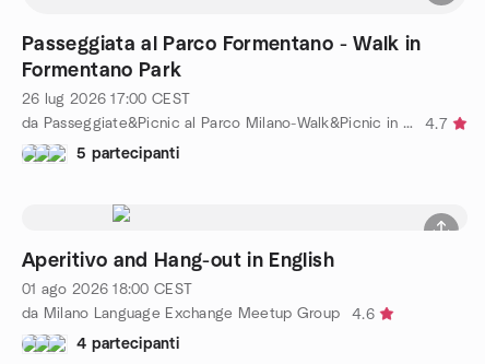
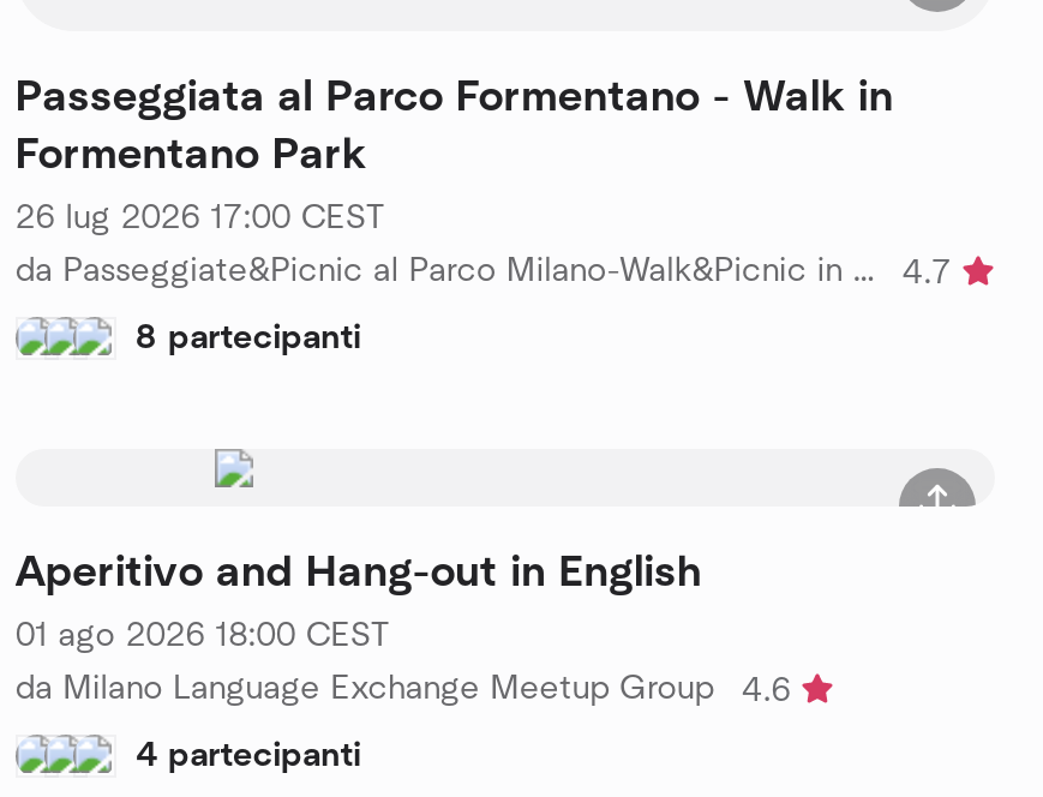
- 5 partecipanti
+ 8 partecipanti
